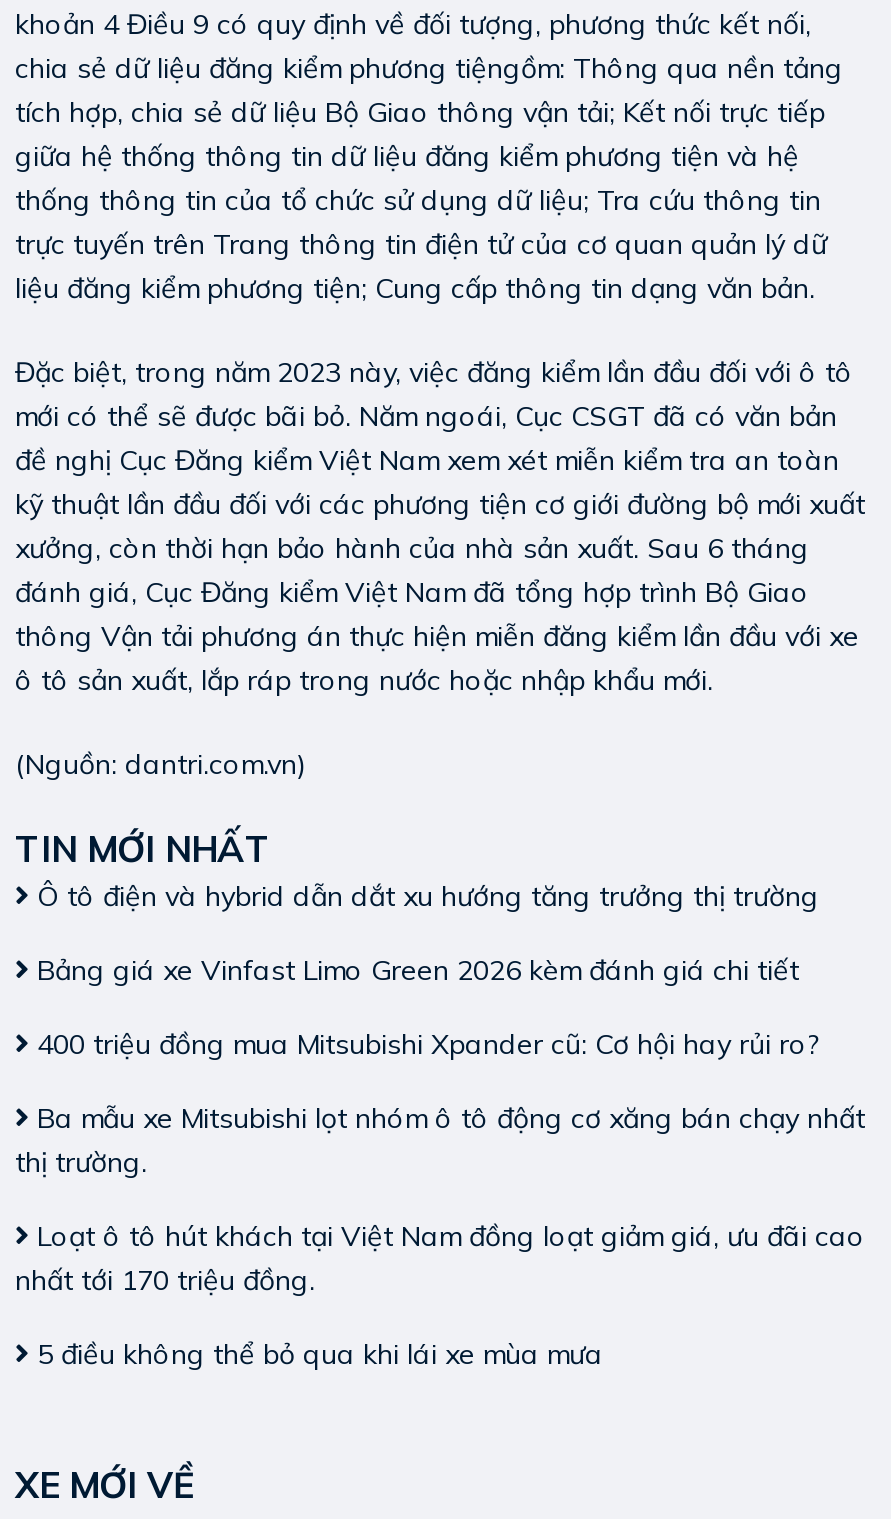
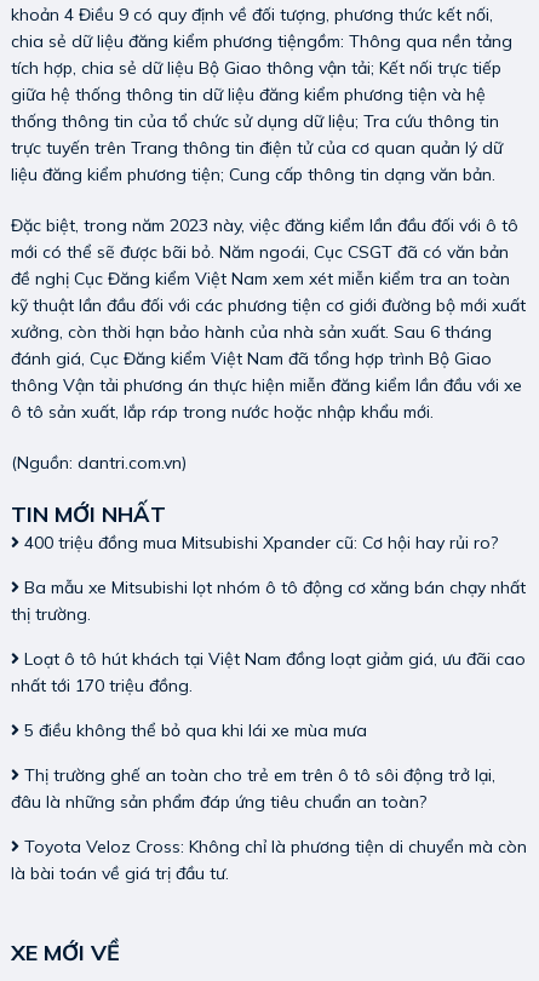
- Ô tô điện và hybrid dẫn dắt xu hướng tăng trưởng thị trường
- Bảng giá xe Vinfast Limo Green 2026 kèm đánh giá chi tiết

moved up: 400 triệu đồng mua Mitsubishi Xpander cũ: Cơ hội hay rủi ro? | Ba mẫu xe Mitsubishi lọt nhóm ô tô động cơ xăng bán chạy nhất | thị trường. | Loạt ô tô hút khách tại Việt Nam đồng loạt giảm giá, ưu đãi cao | nhất tới 170 triệu đồng. | 5 điều không thể bỏ qua khi lái xe mùa mưa

+ Thị trường ghế an toàn cho trẻ em trên ô tô sôi động trở lại,
+ đâu là những sản phẩm đáp ứng tiêu chuẩn an toàn?
+ Toyota Veloz Cross: Không chỉ là phương tiện di chuyển mà còn
+ là bài toán về giá trị đầu tư.
